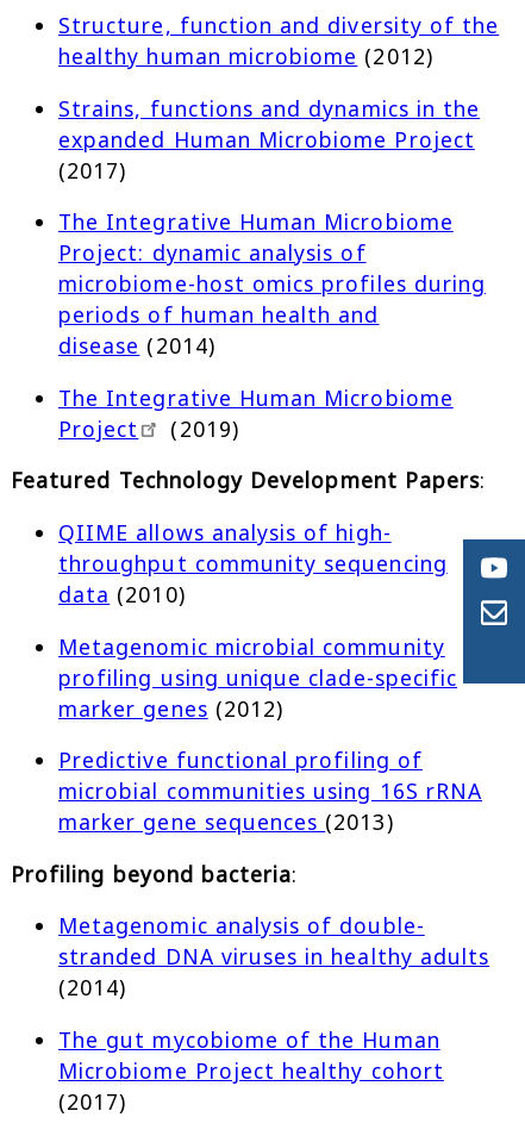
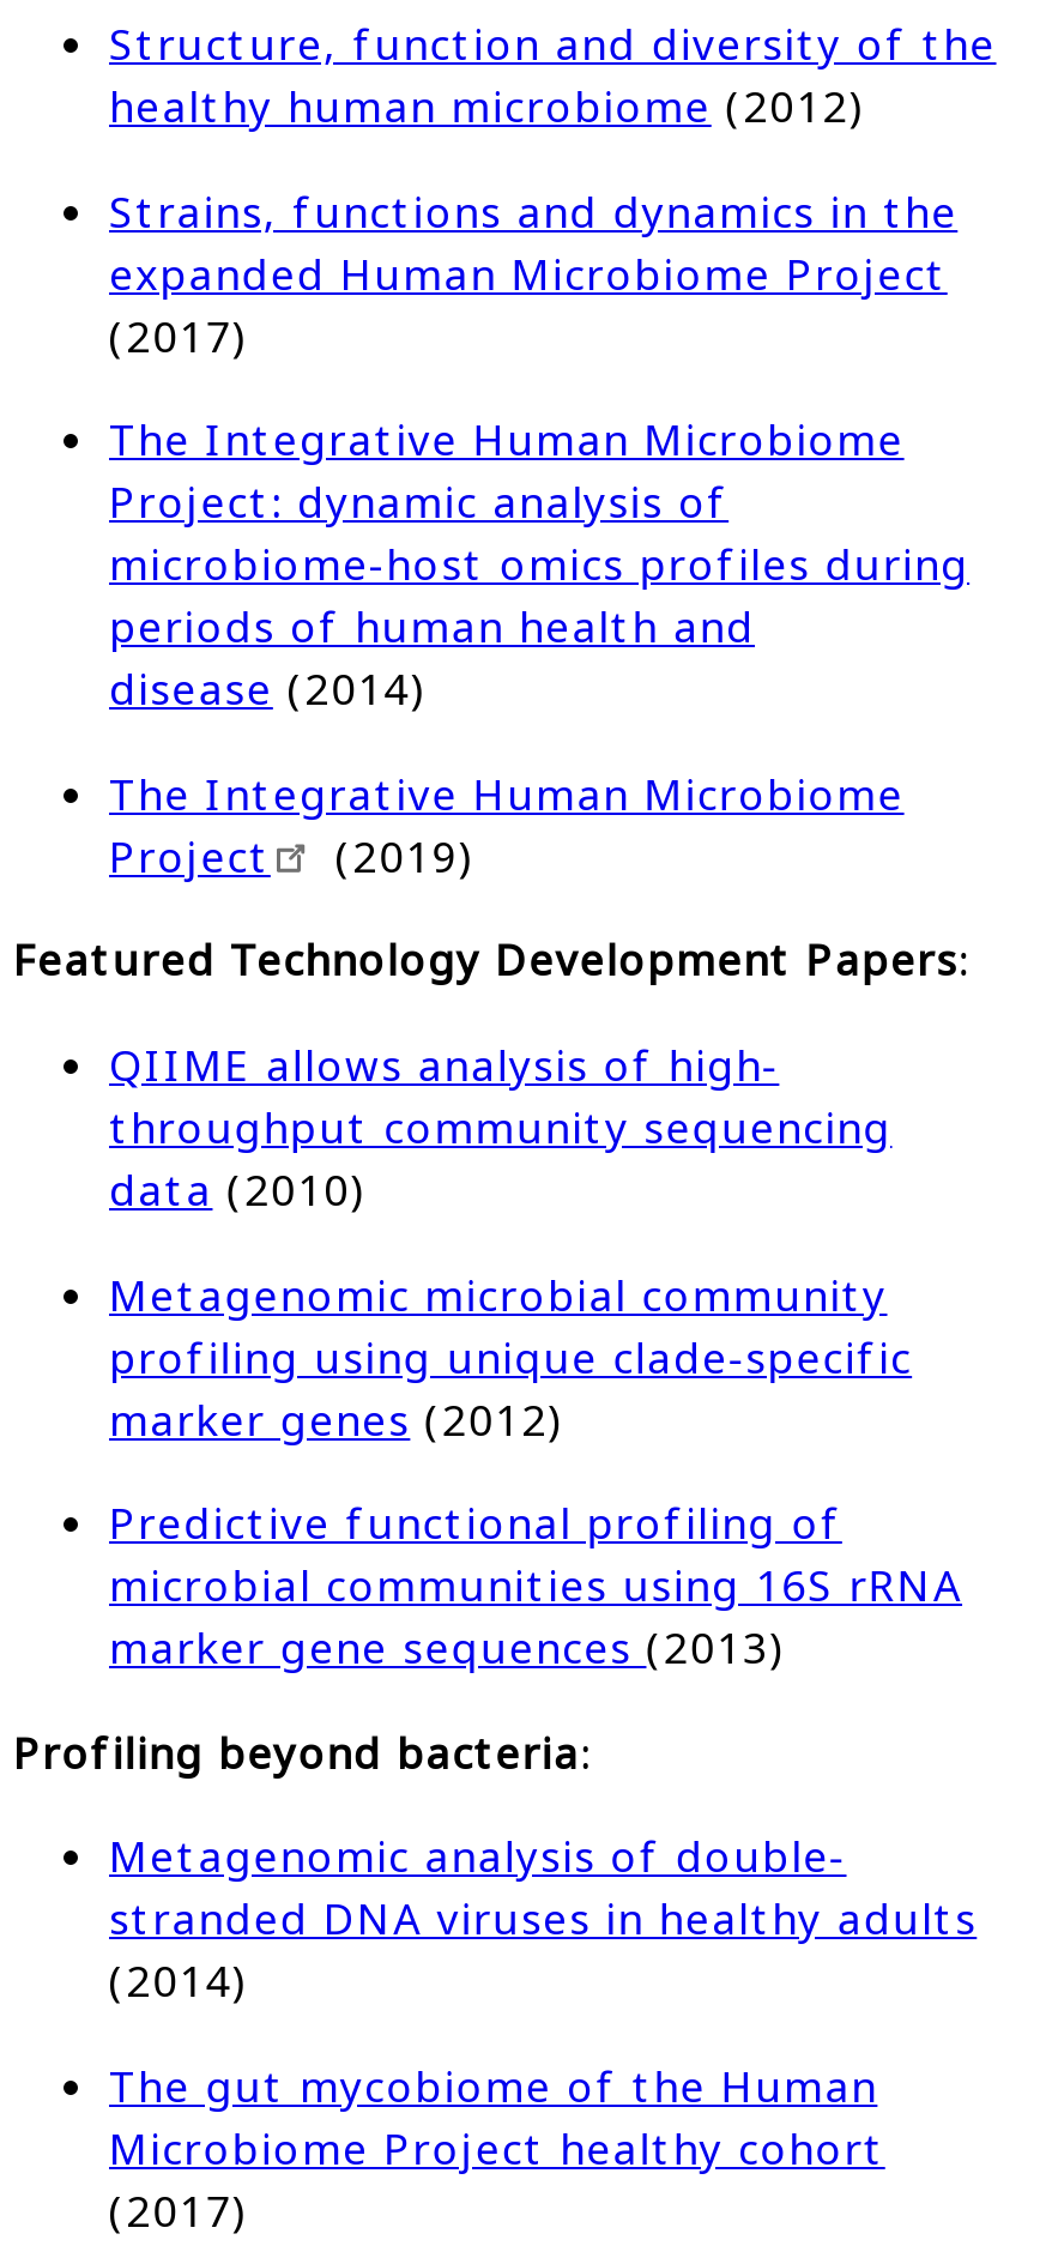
- [image]
